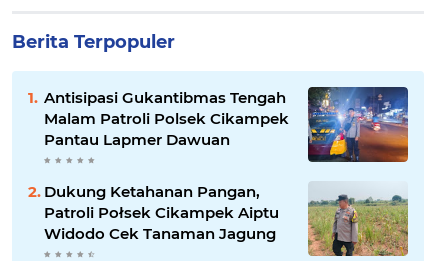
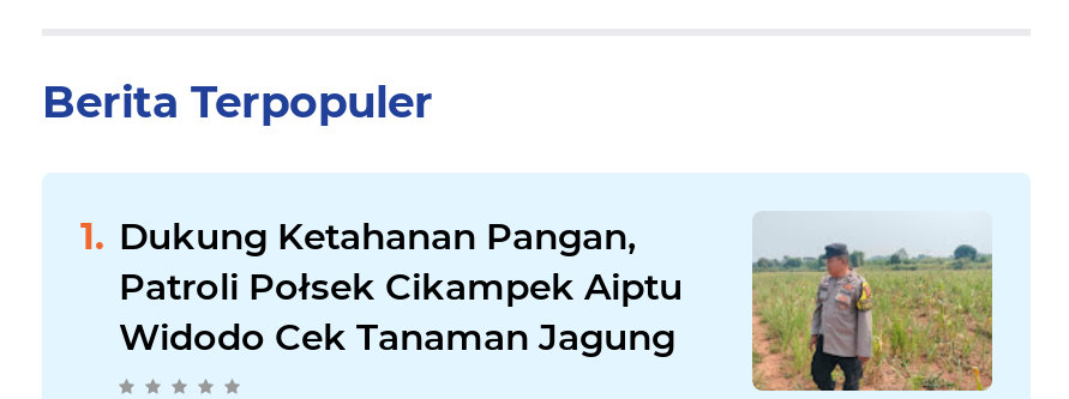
- [image]
- Antisipasi Gukantibmas Tengah
- Malam Patroli Polsek Cikampek
- Pantau Lapmer Dawuan
